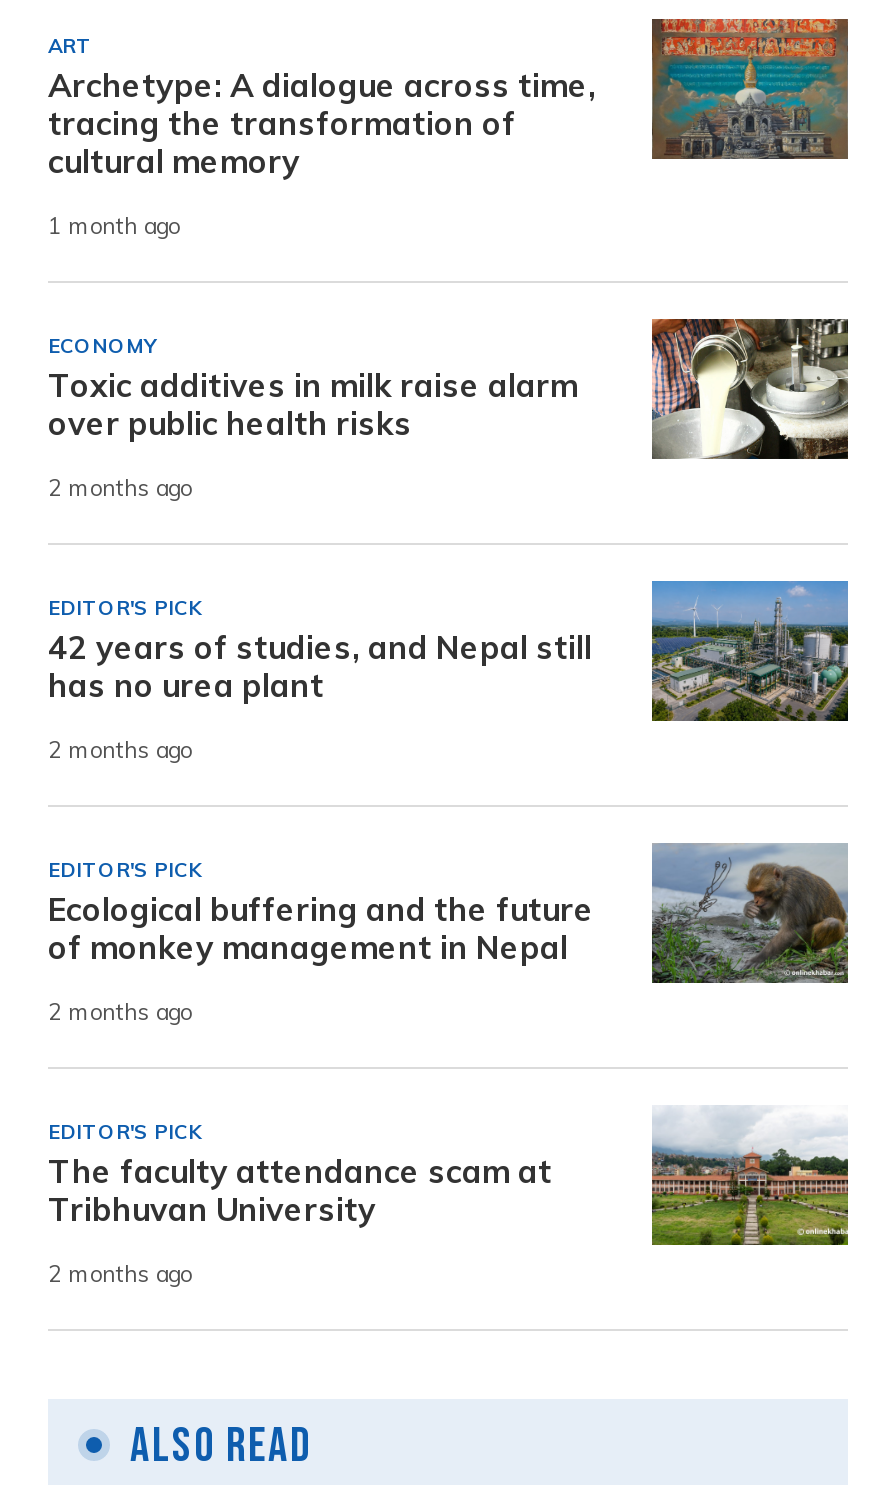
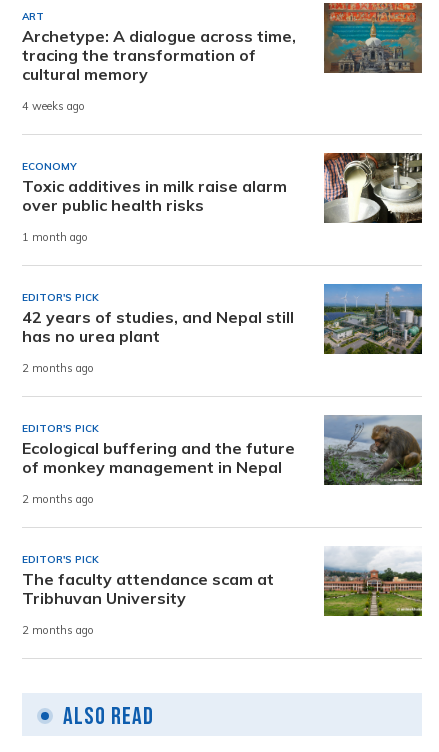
- 1 month ago
+ 4 weeks ago

- 2 months ago
+ 1 month ago
